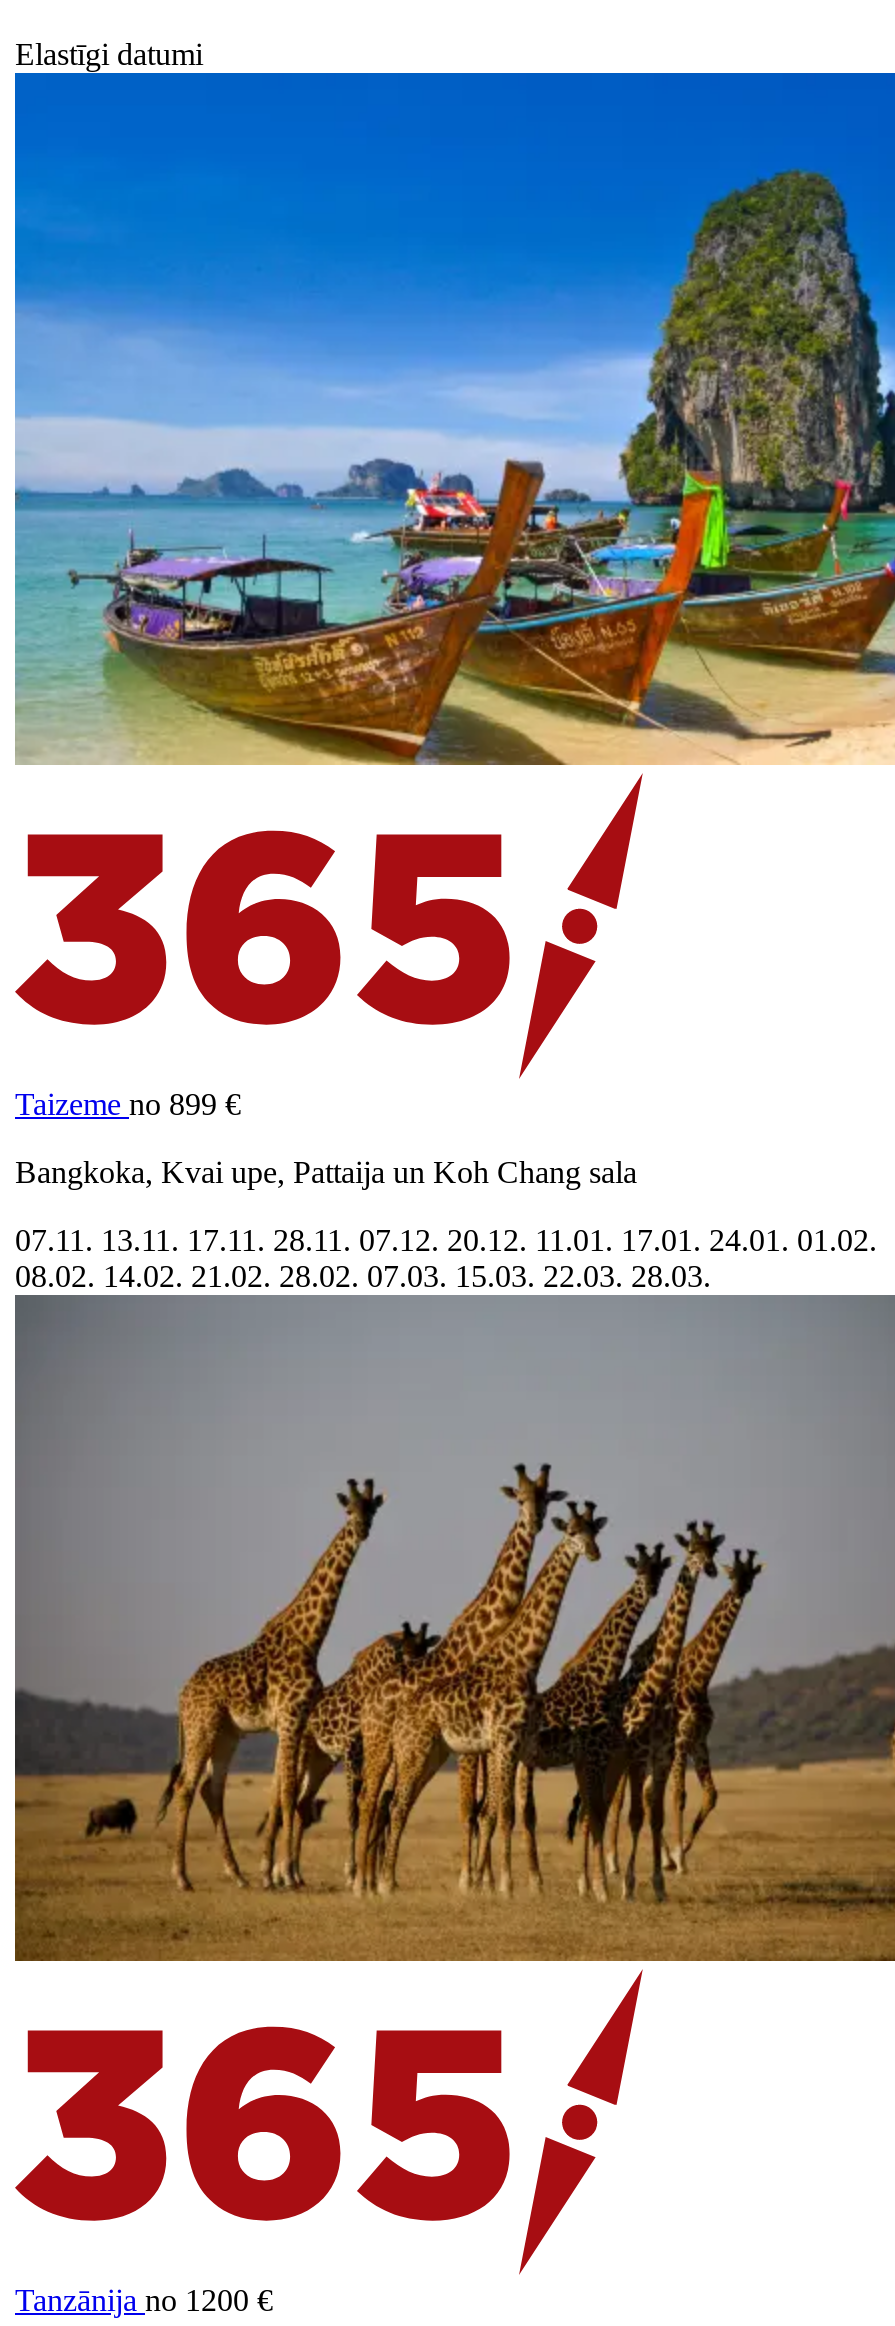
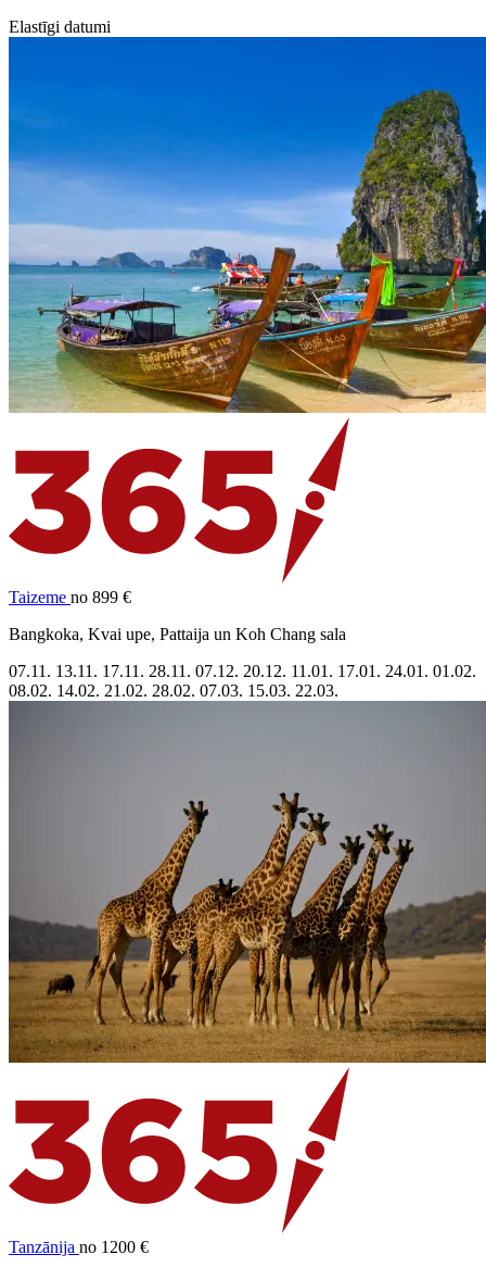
- 08.02. 14.02. 21.02. 28.02. 07.03. 15.03. 22.03. 28.03.
+ 08.02. 14.02. 21.02. 28.02. 07.03. 15.03. 22.03.
